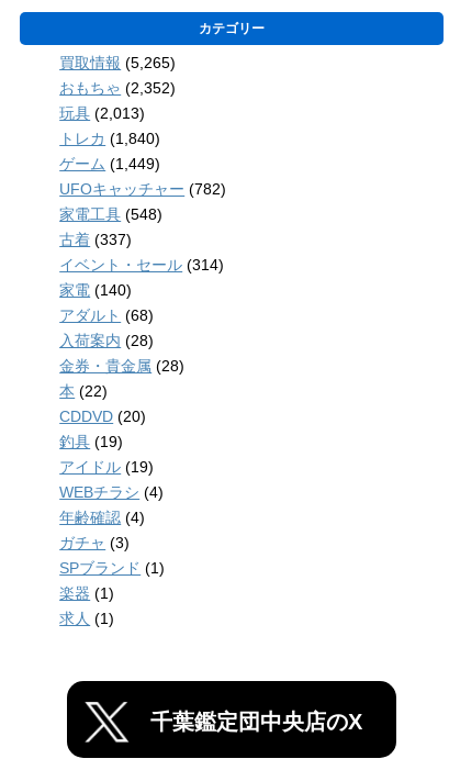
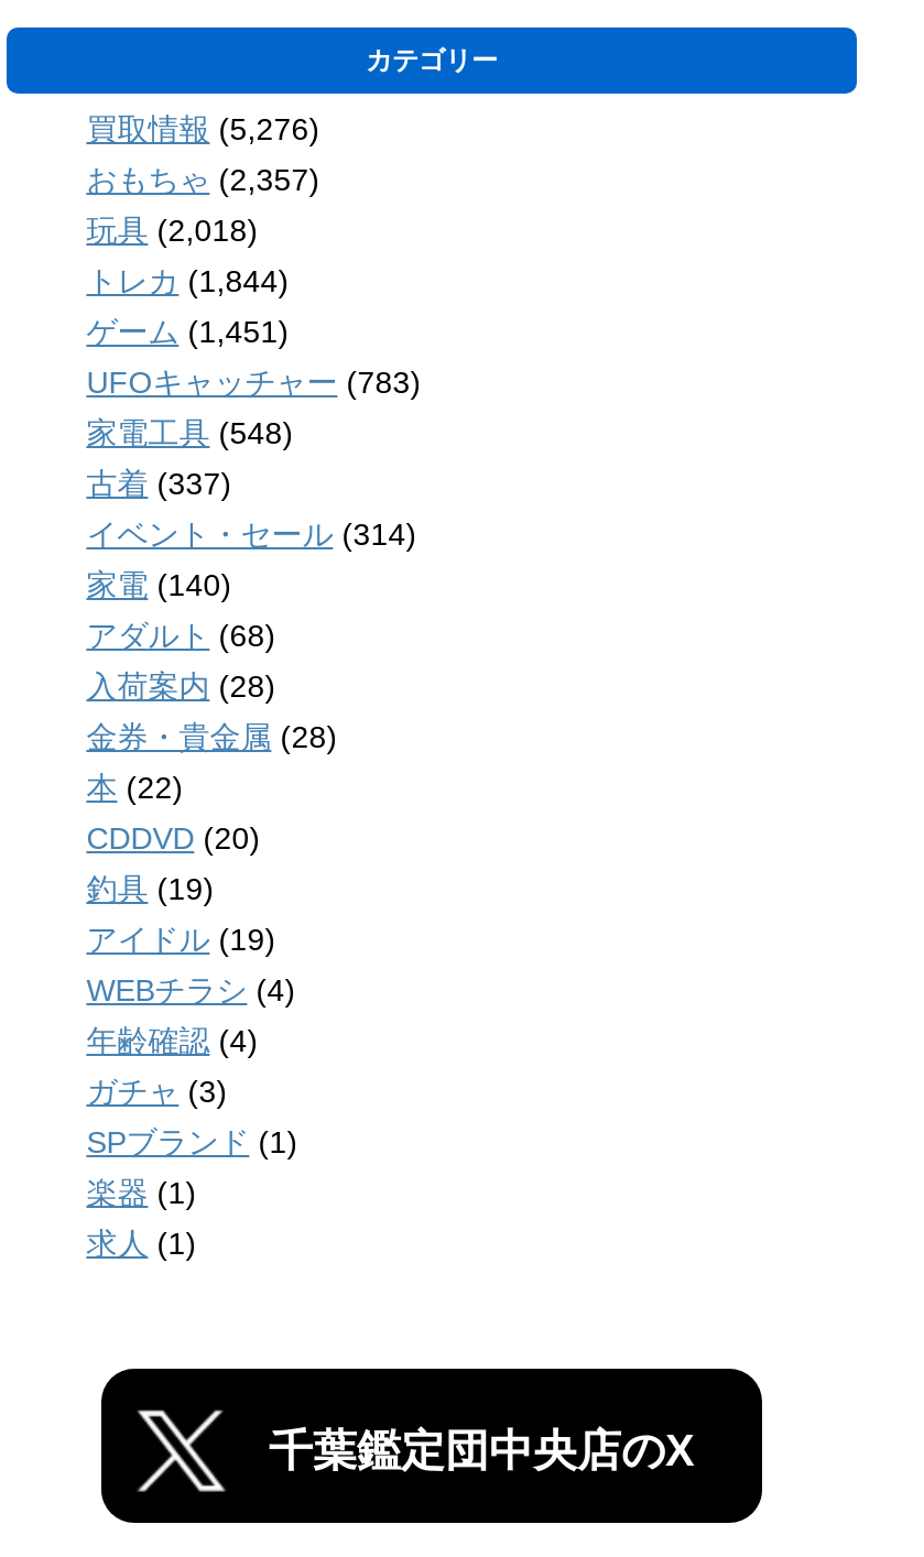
- 買取情報(5,265)
+ 買取情報(5,276)

- おもちゃ(2,352)
+ おもちゃ(2,357)

- 玩具(2,013)
+ 玩具(2,018)

- トレカ(1,840)
+ トレカ(1,844)

- ゲーム(1,449)
+ ゲーム(1,451)

- UFOキャッチャー(782)
+ UFOキャッチャー(783)
